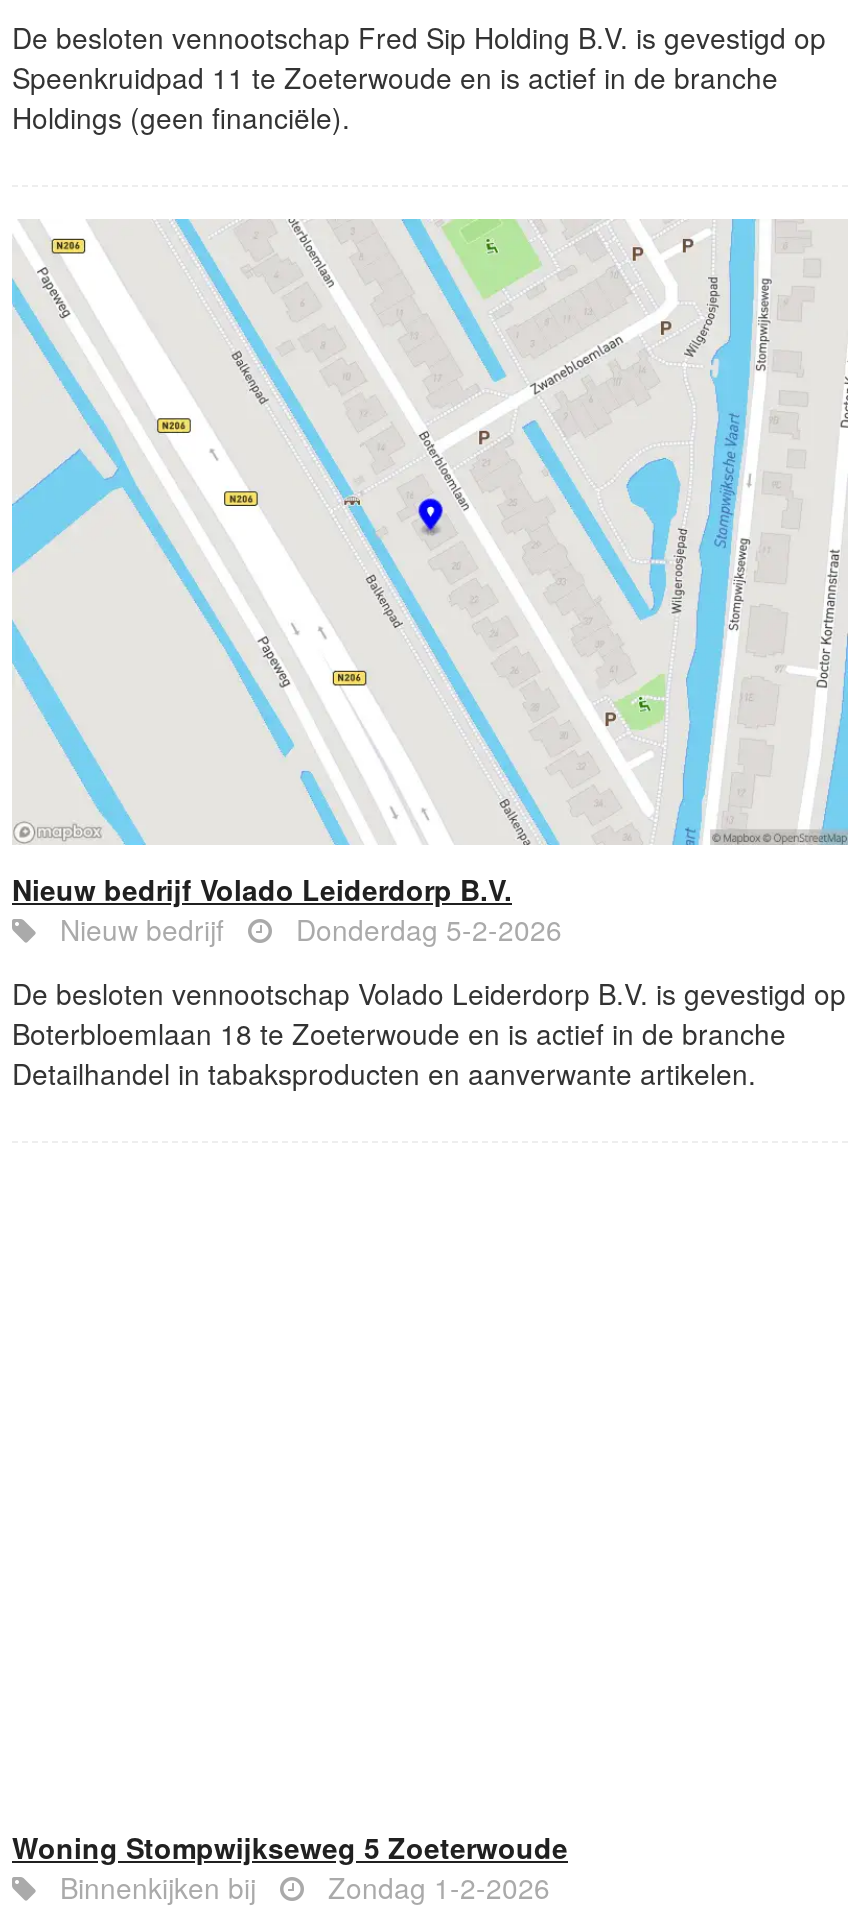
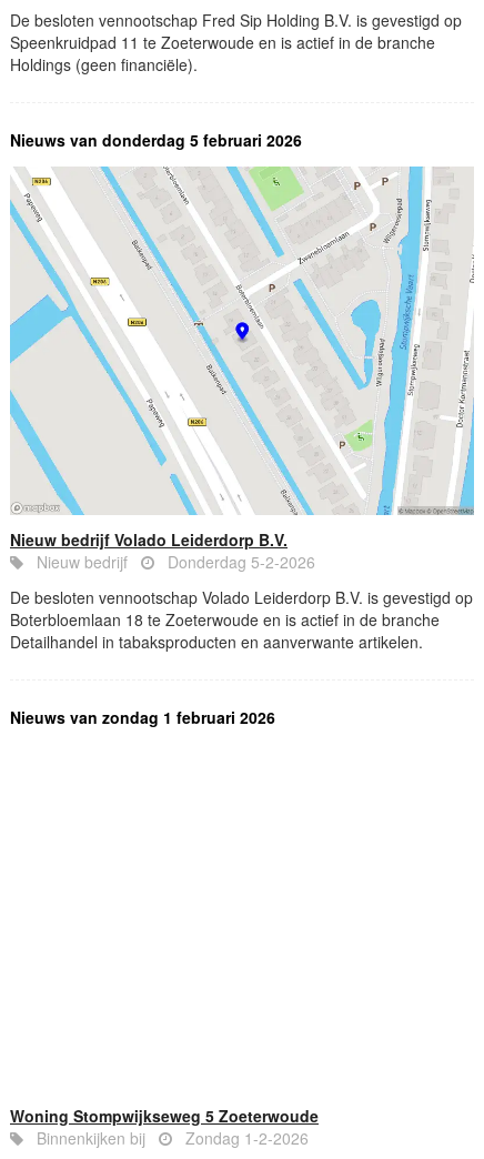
+ Nieuws van donderdag 5 februari 2026

+ Nieuws van zondag 1 februari 2026
